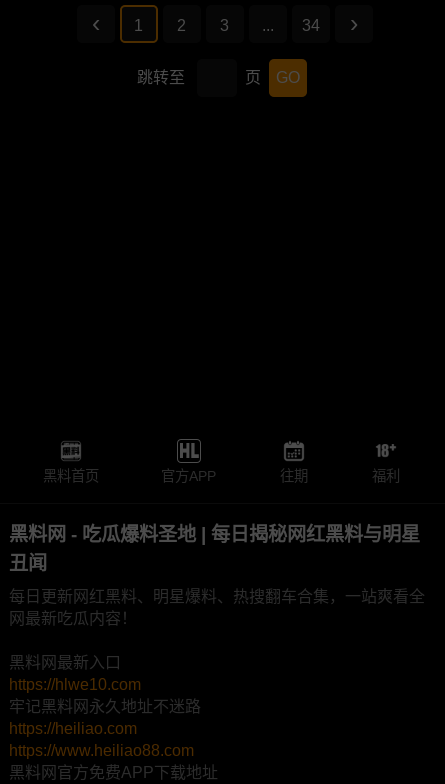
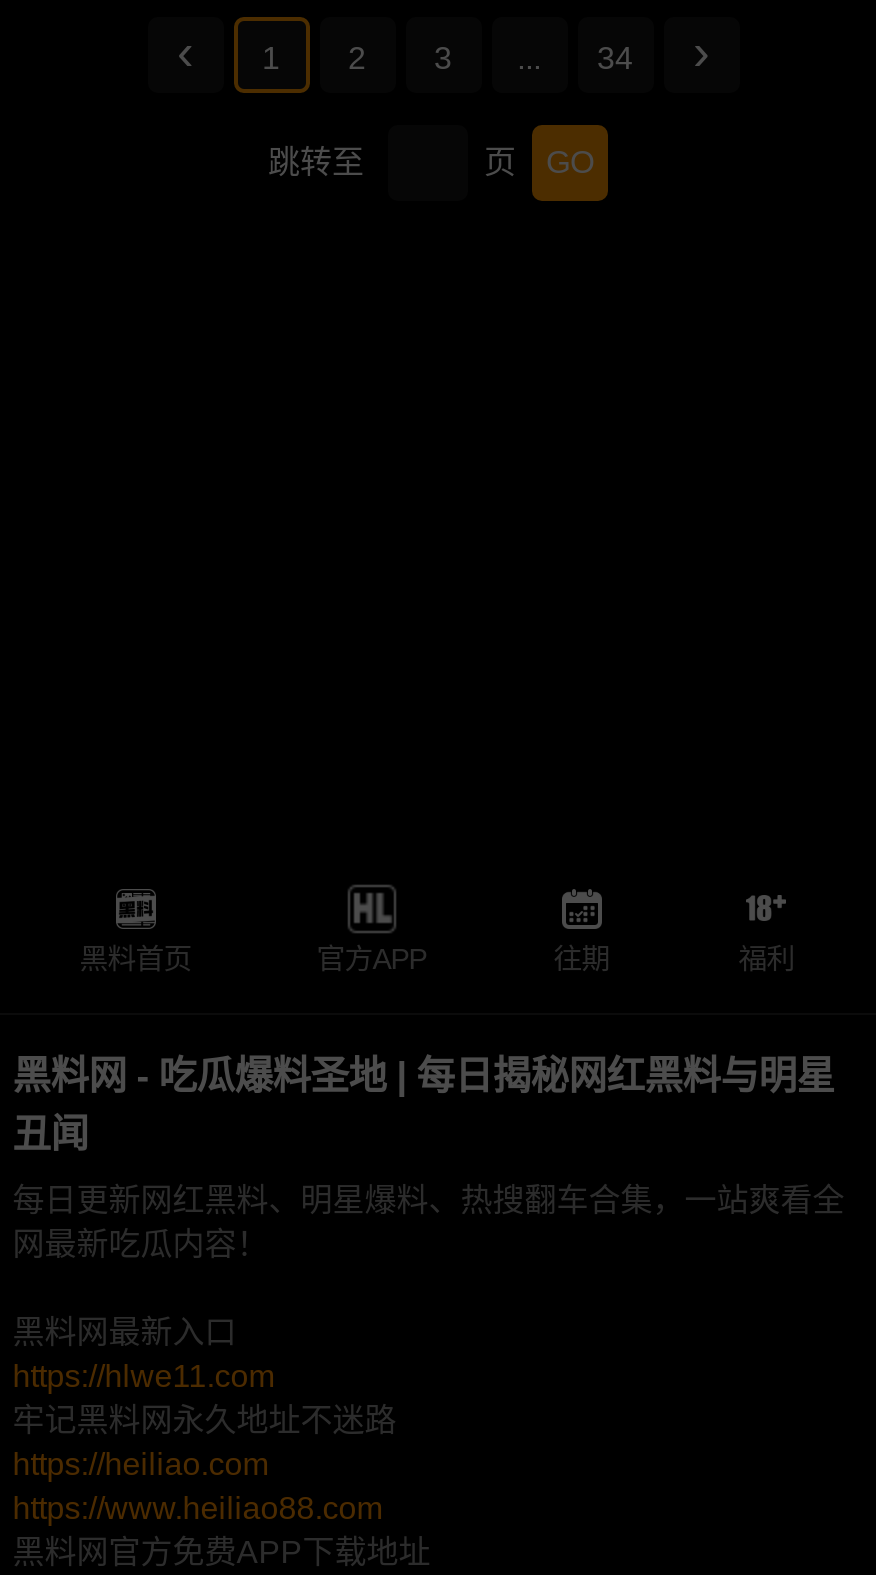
- https://hlwe10.com
+ https://hlwe11.com
